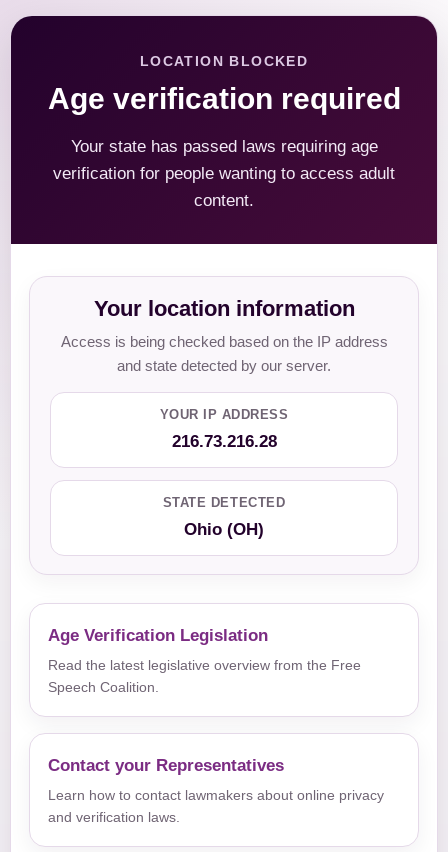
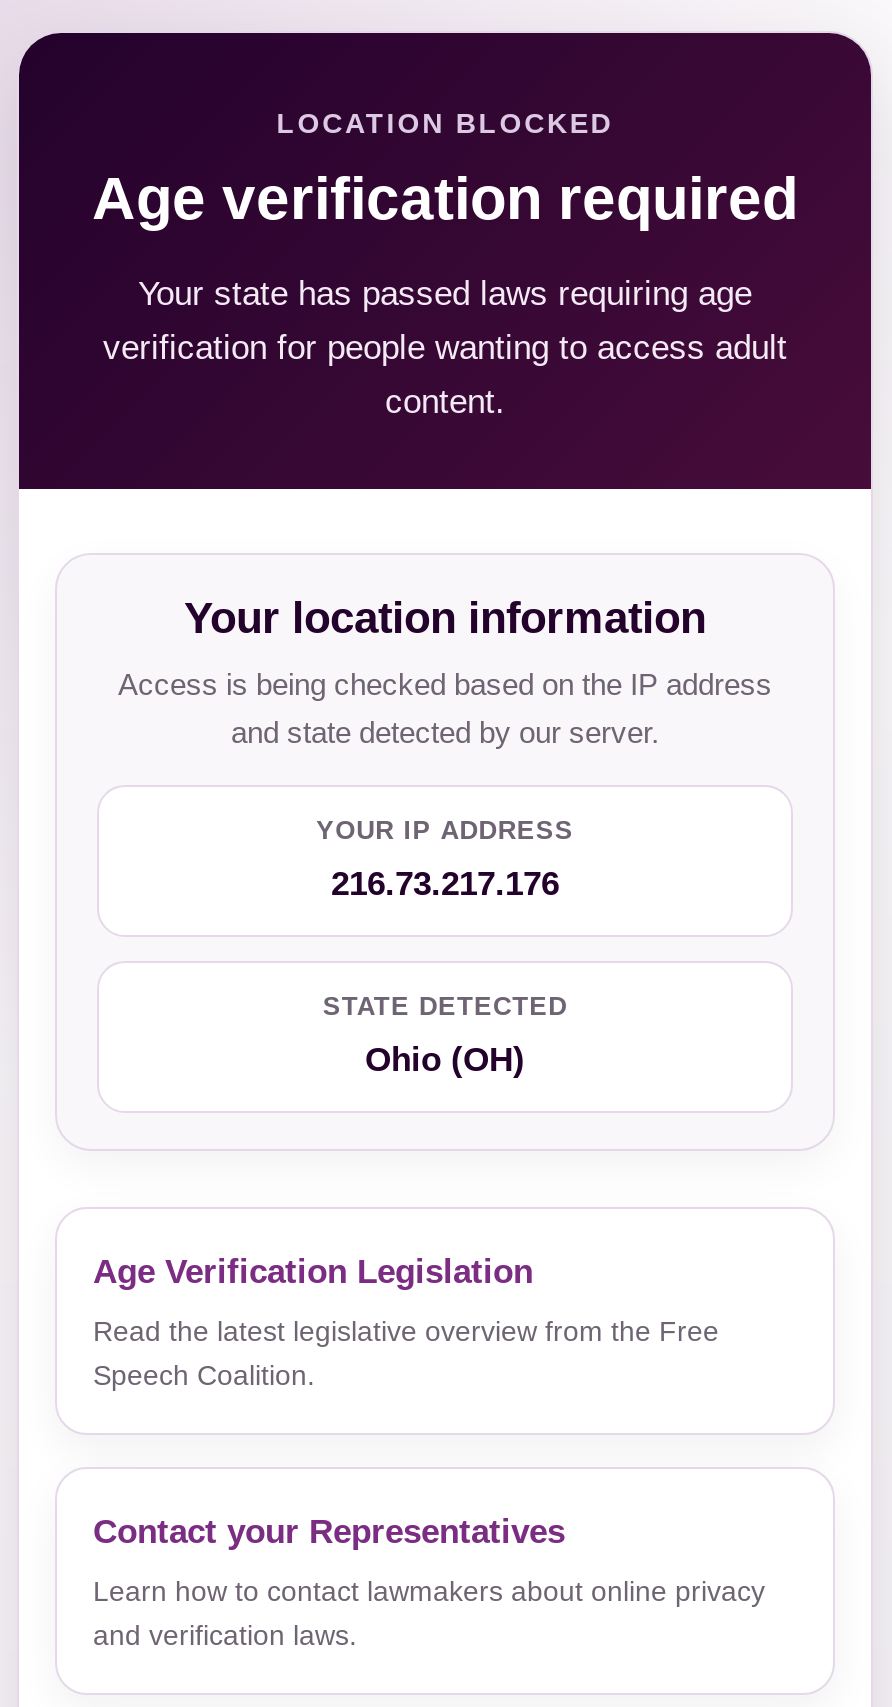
- 216.73.216.28
+ 216.73.217.176
